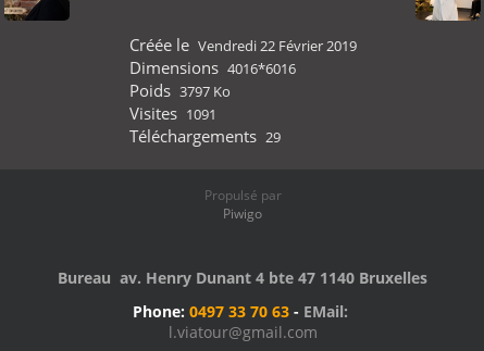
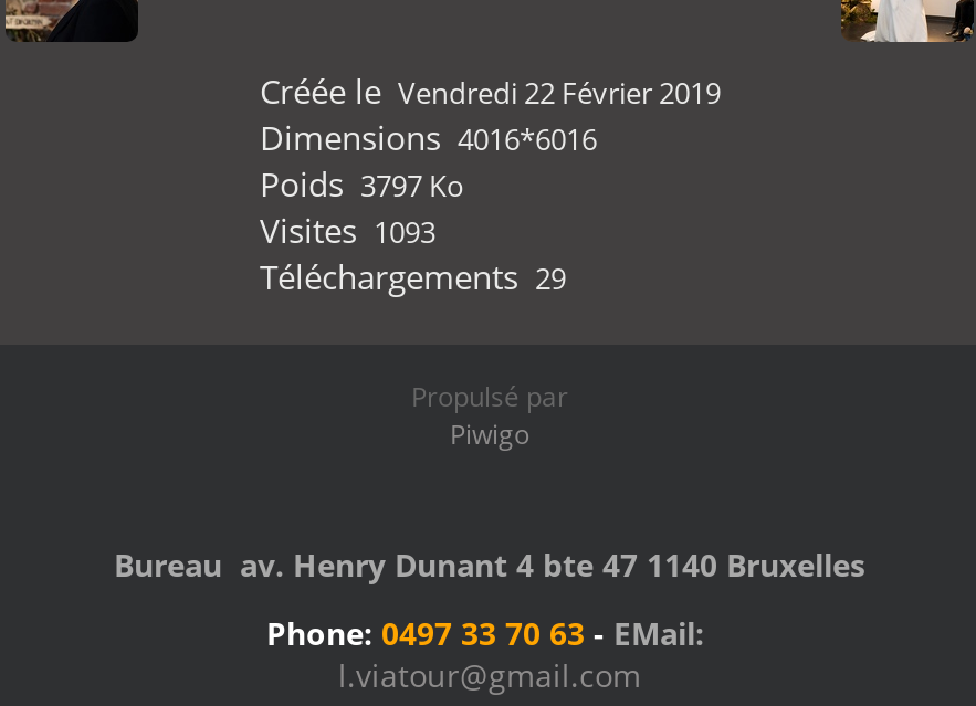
- Visites 1091
+ Visites 1093
